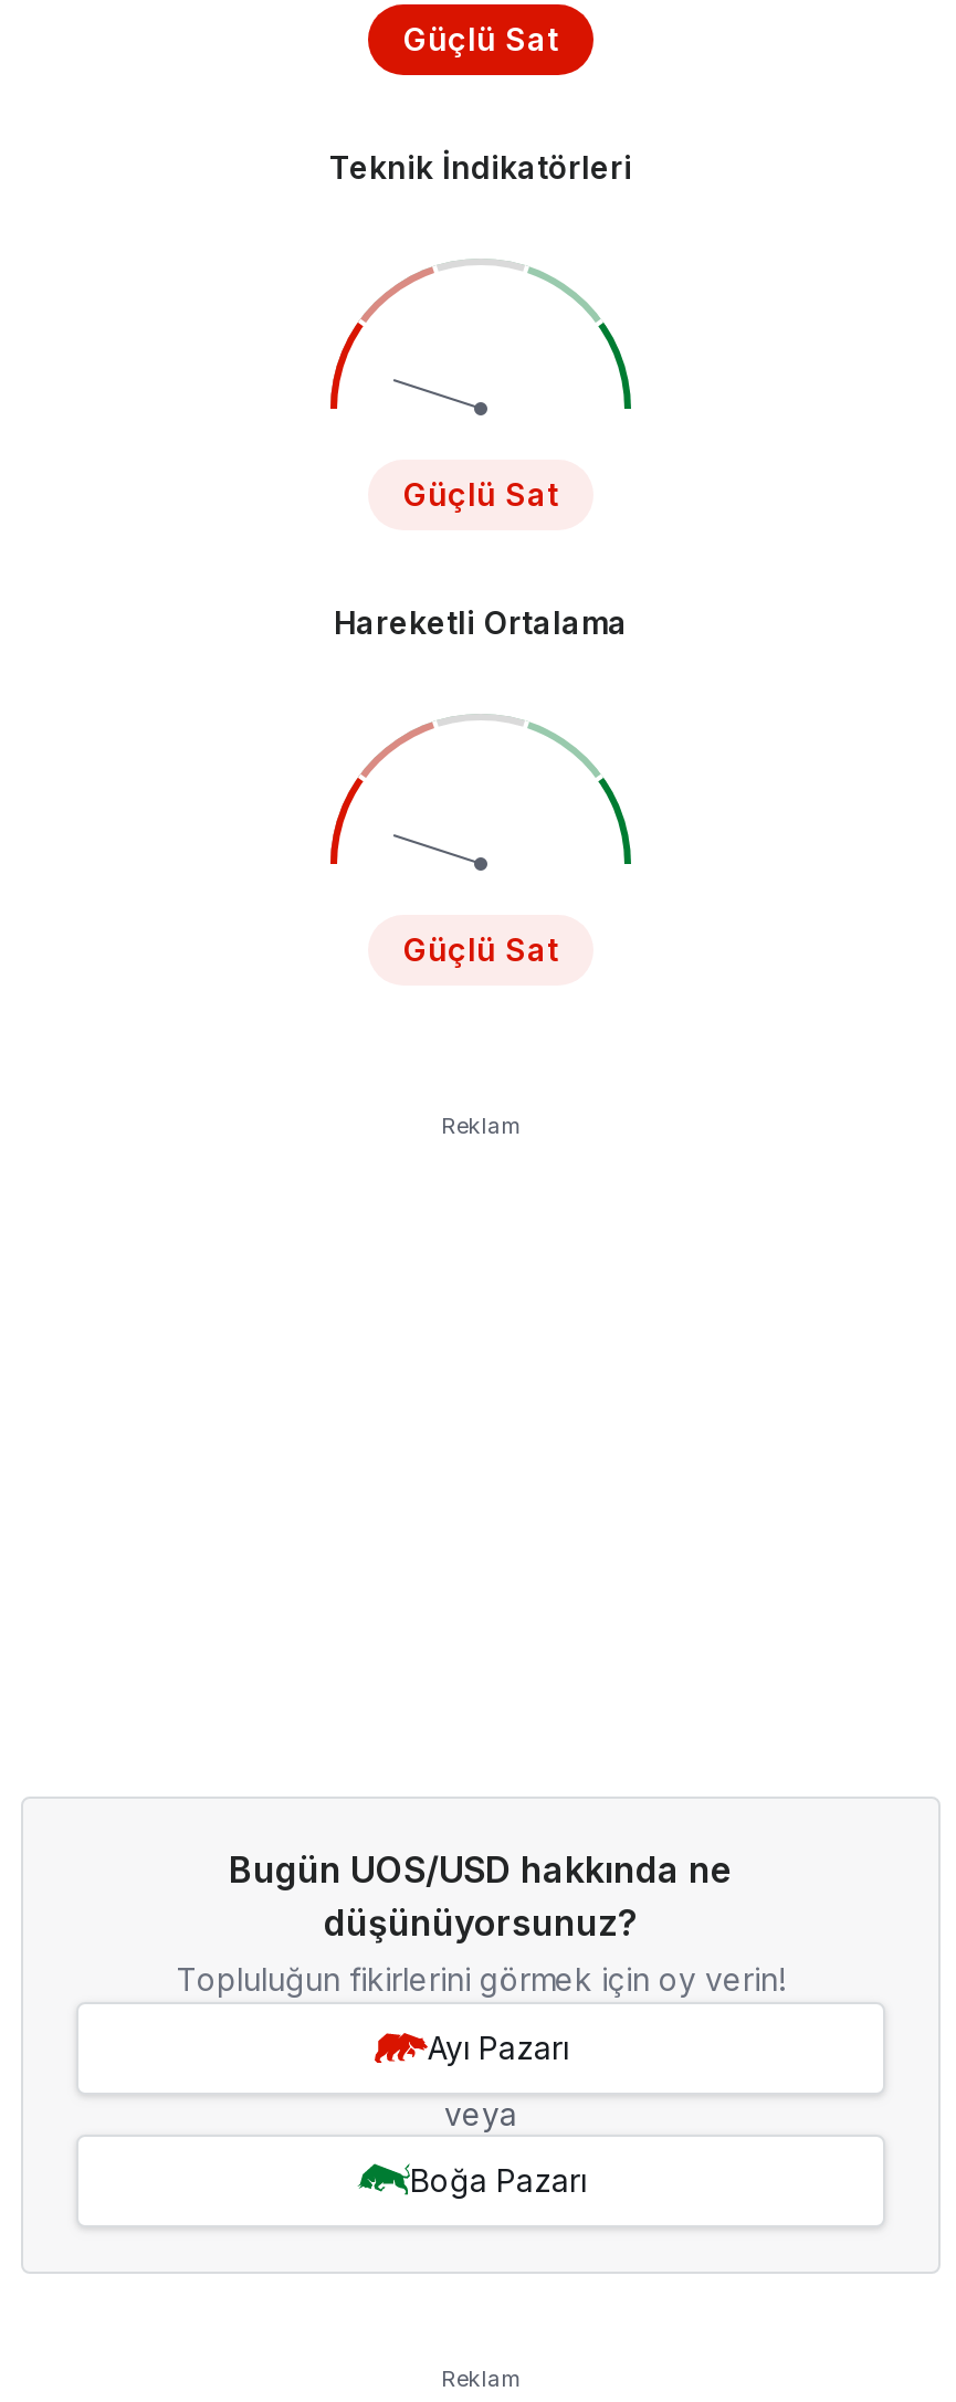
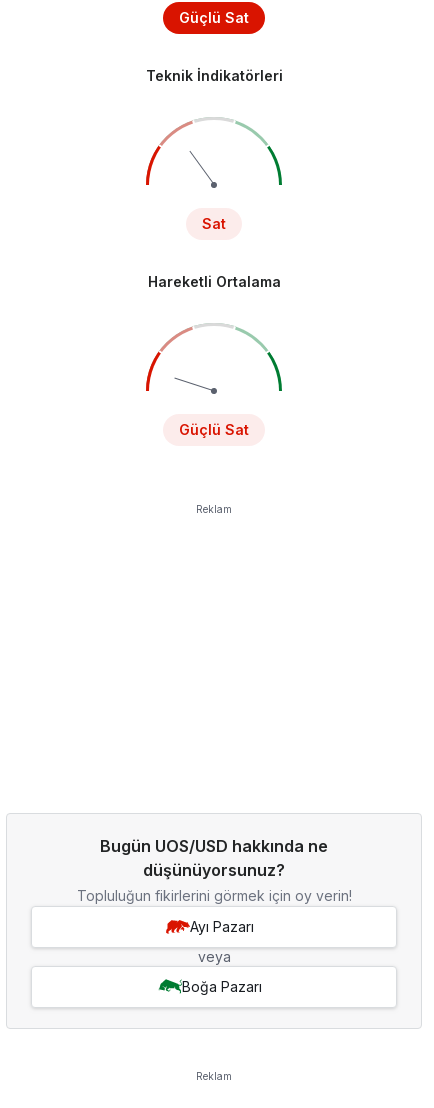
- Güçlü Sat
+ Sat
